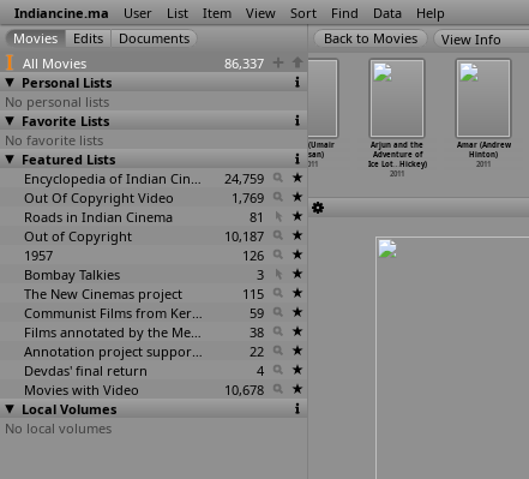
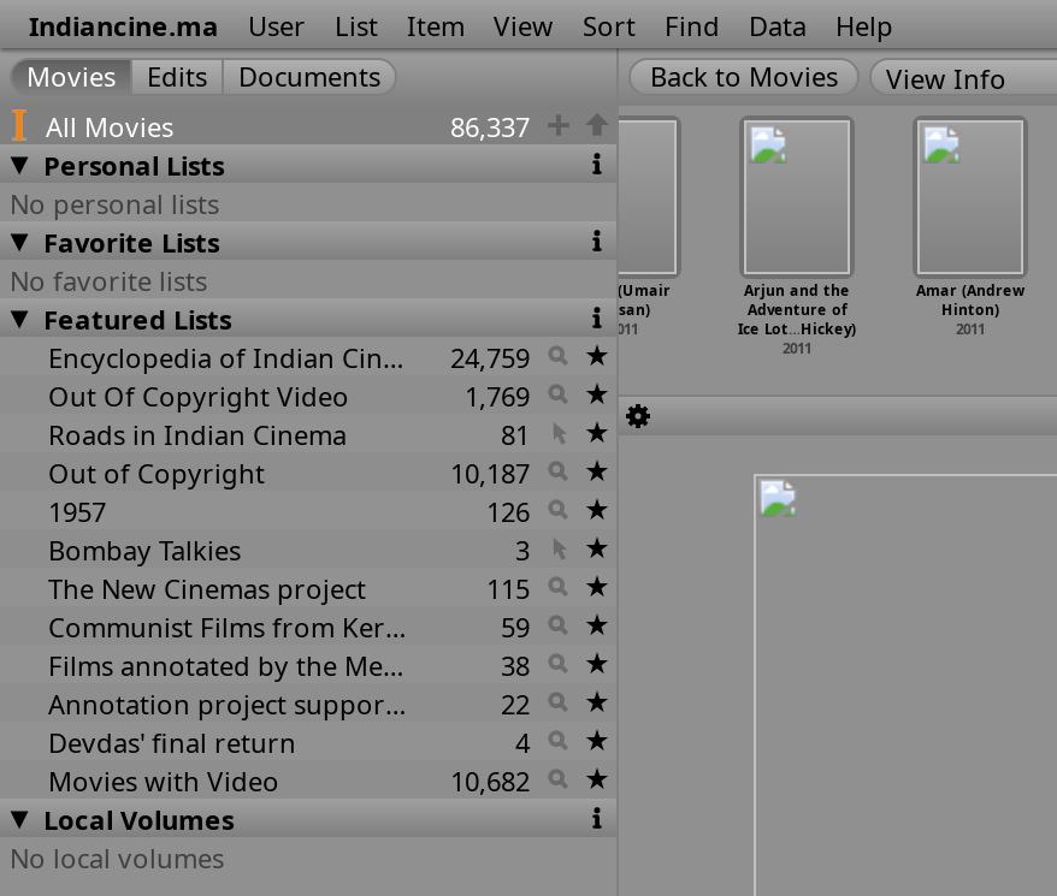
- 10,678
+ 10,682
